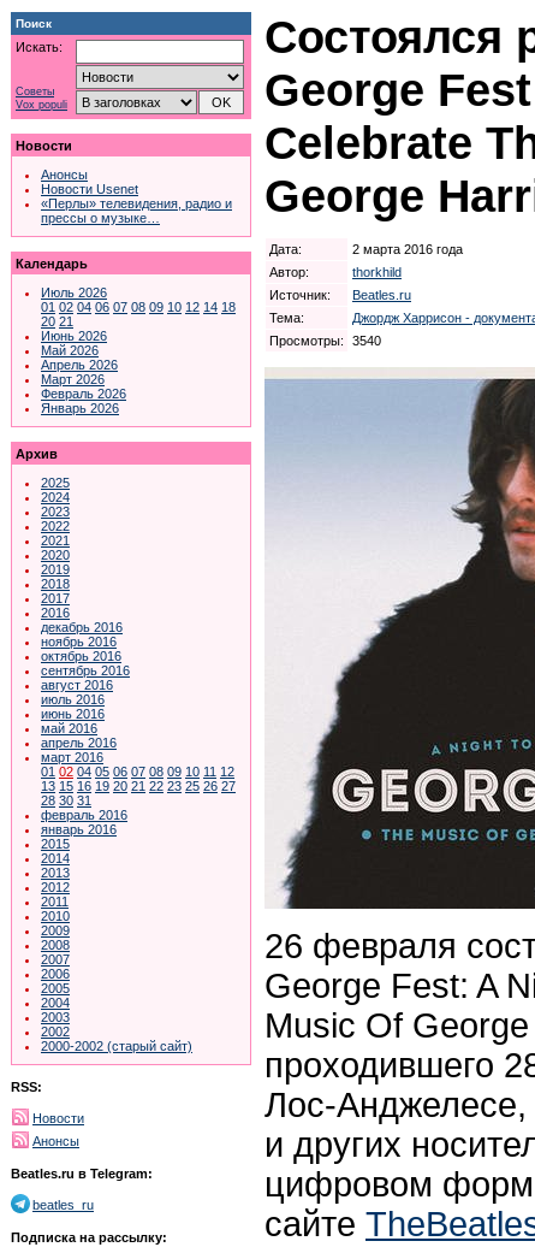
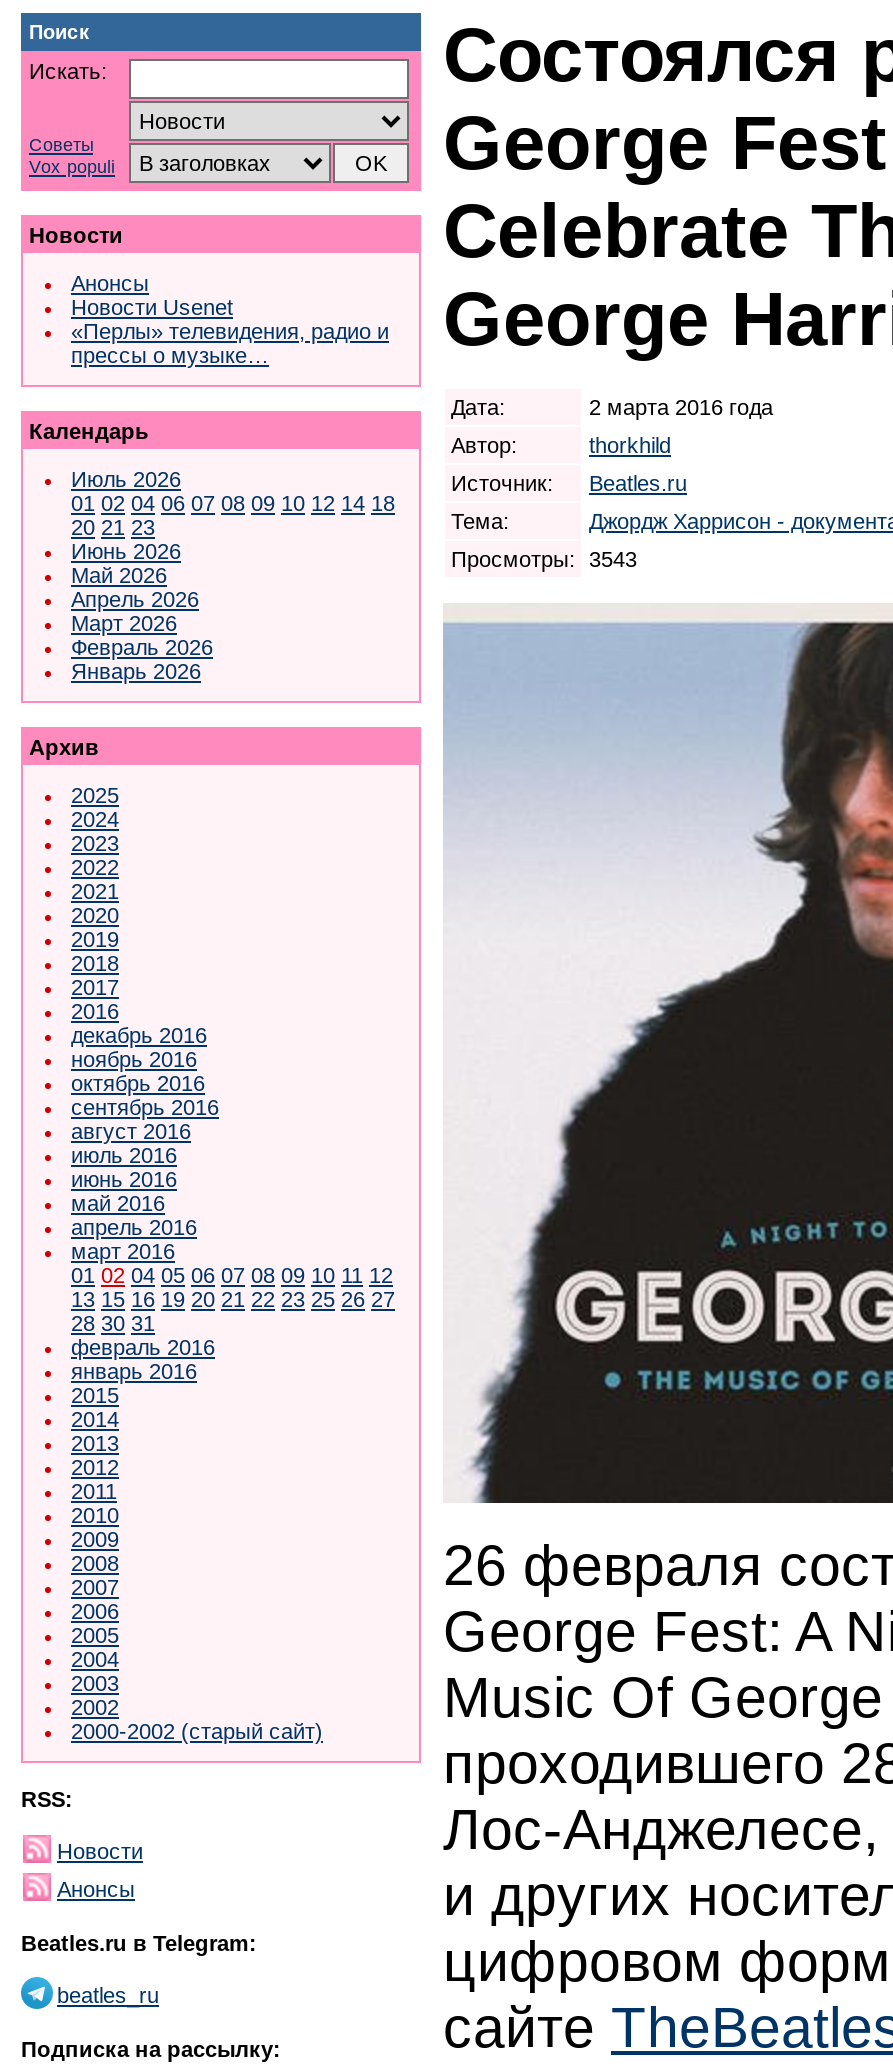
- 20 21
+ 20 21 23

- Просмотры: 3540
+ Просмотры: 3543
